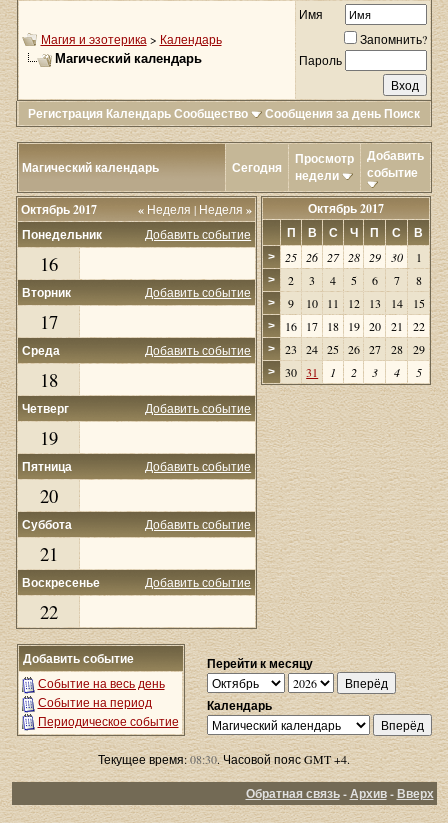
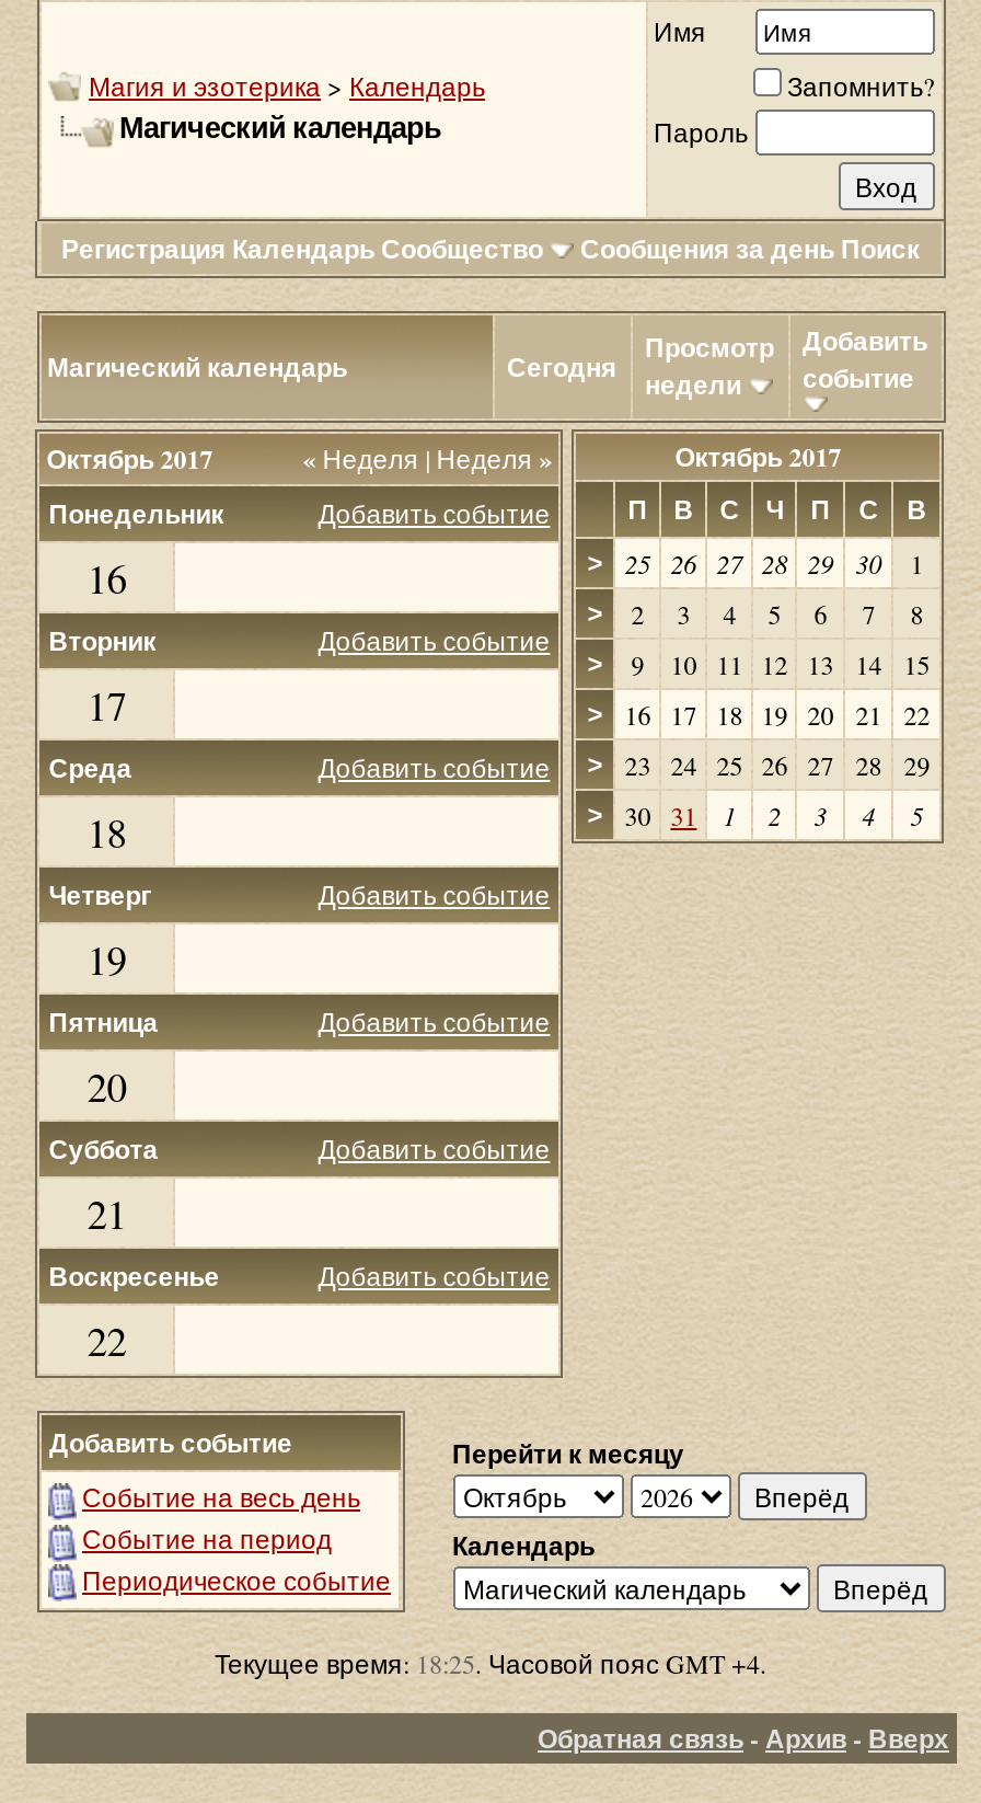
- Текущее время: 08:30. Часовой пояс GMT +4.
+ Текущее время: 18:25. Часовой пояс GMT +4.
